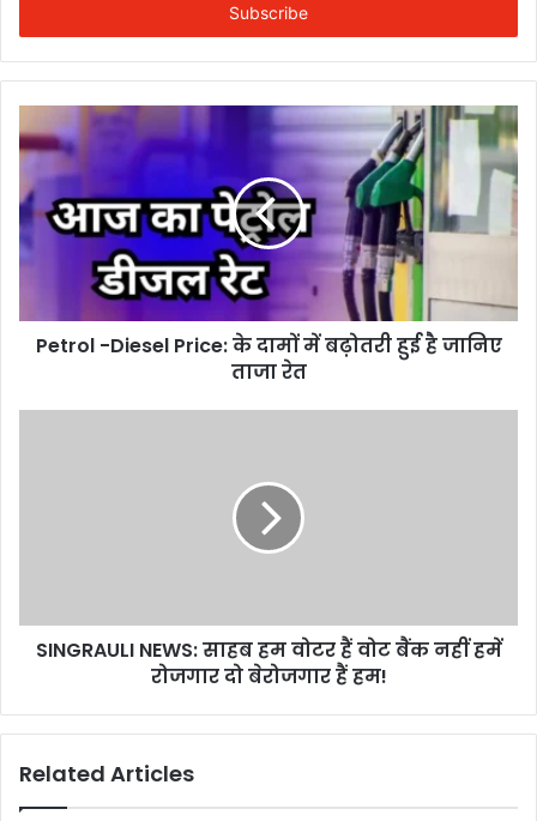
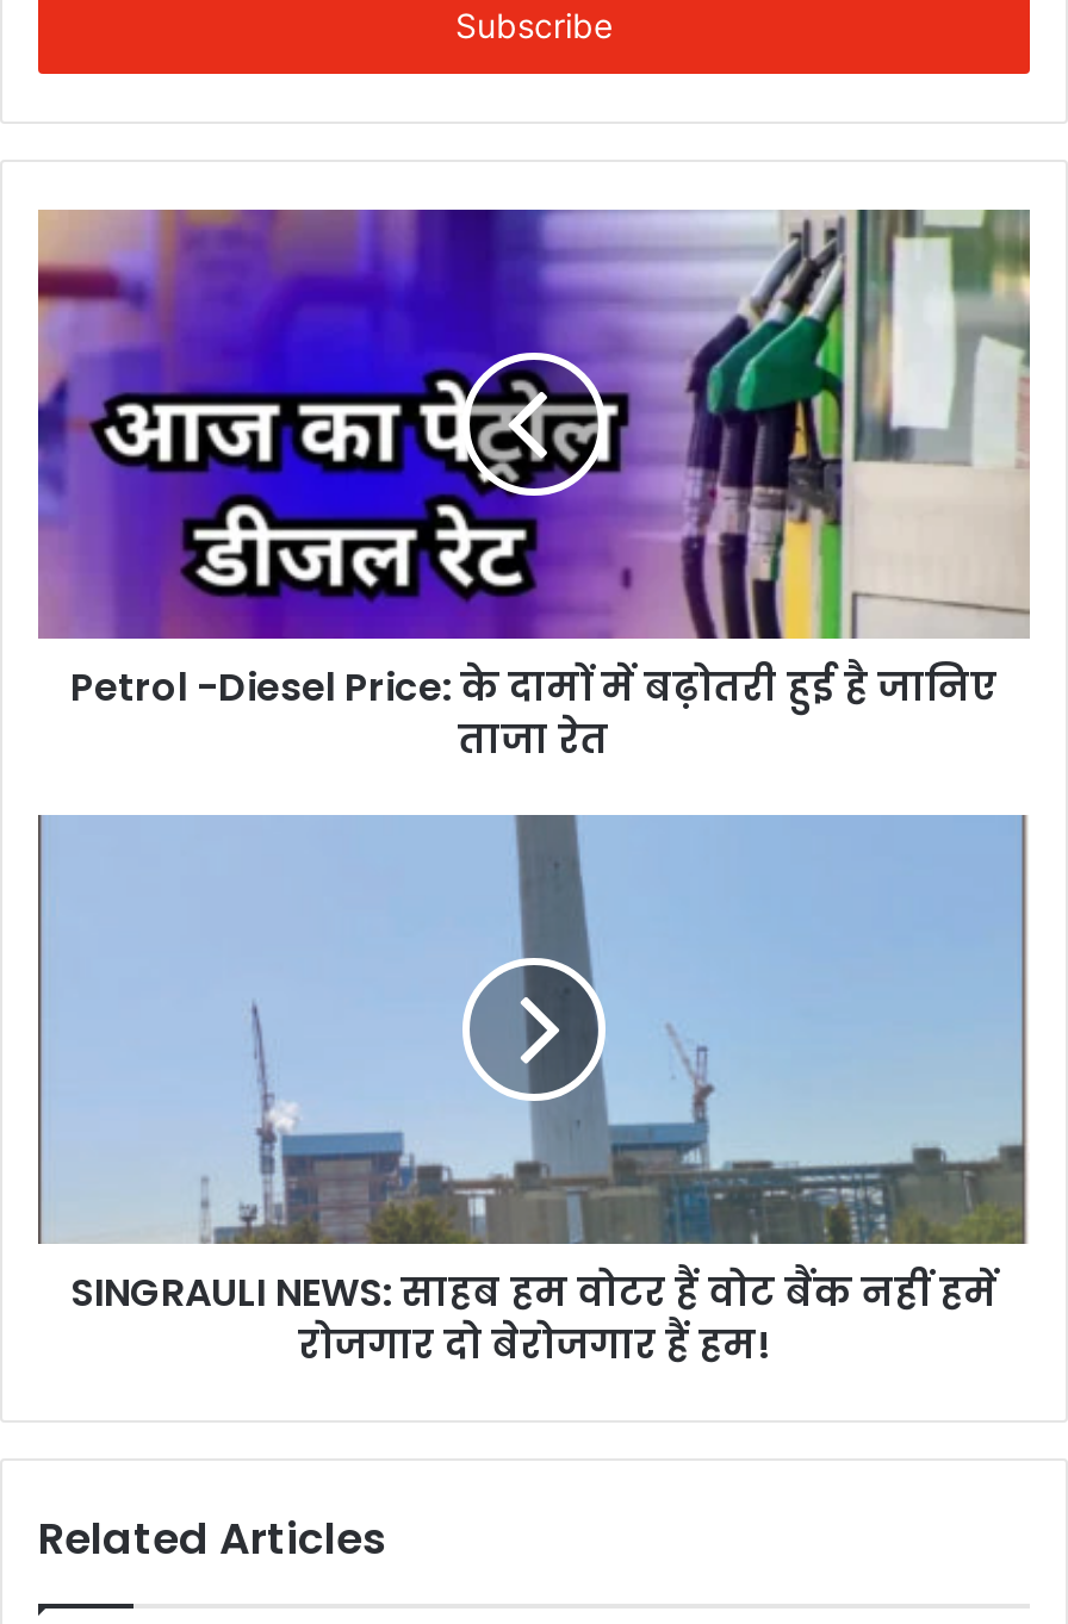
+ [image]
